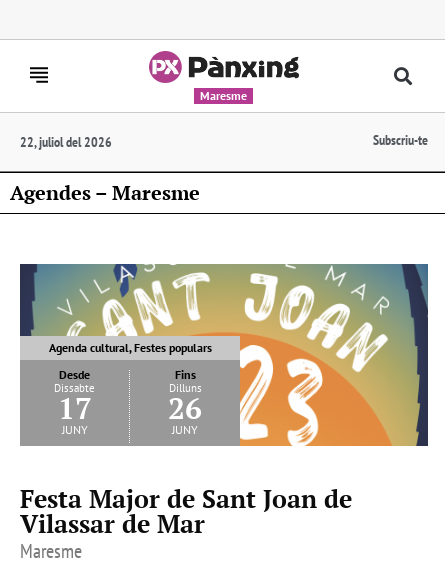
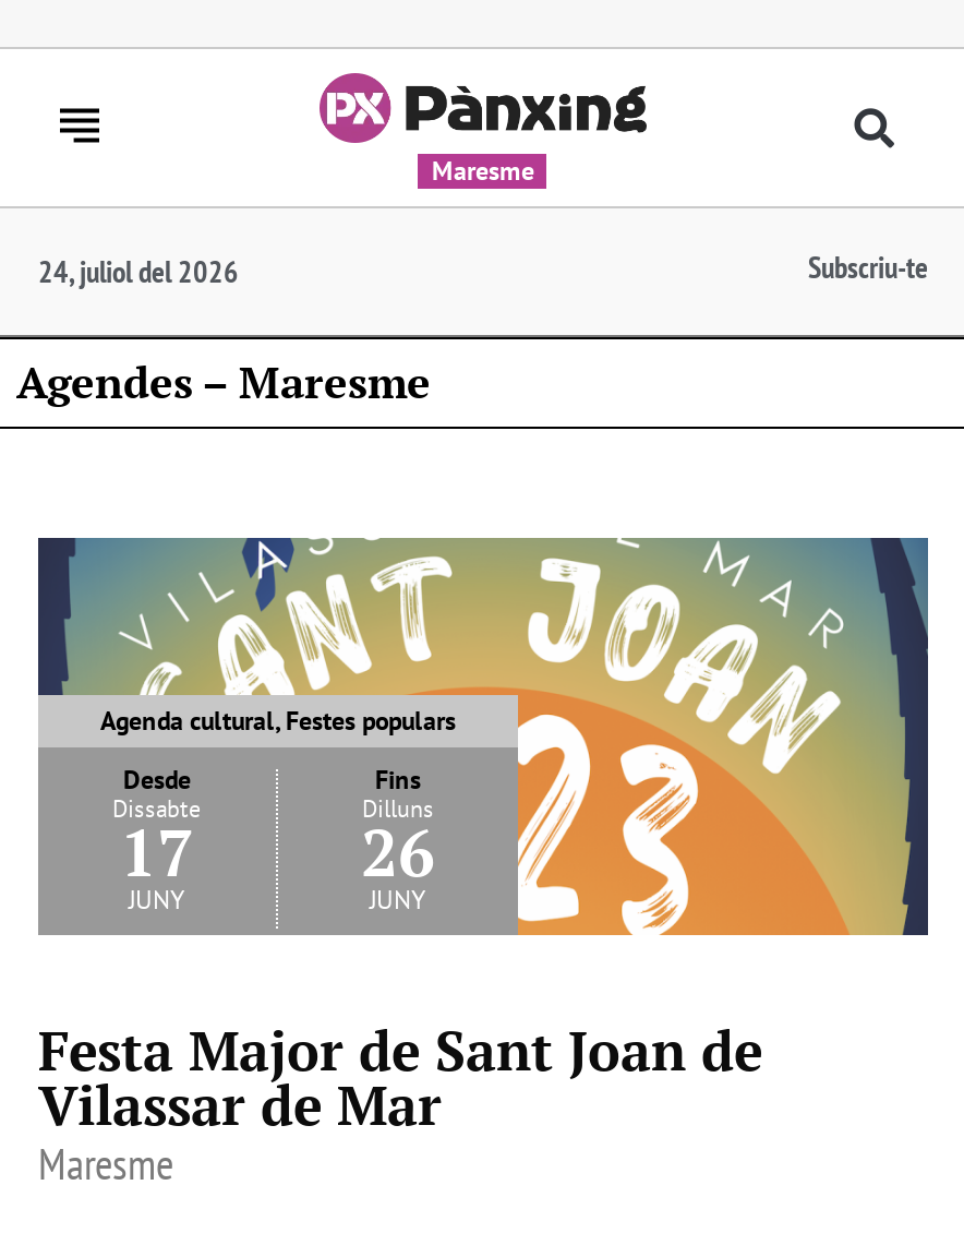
- 22, juliol del 2026
+ 24, juliol del 2026
